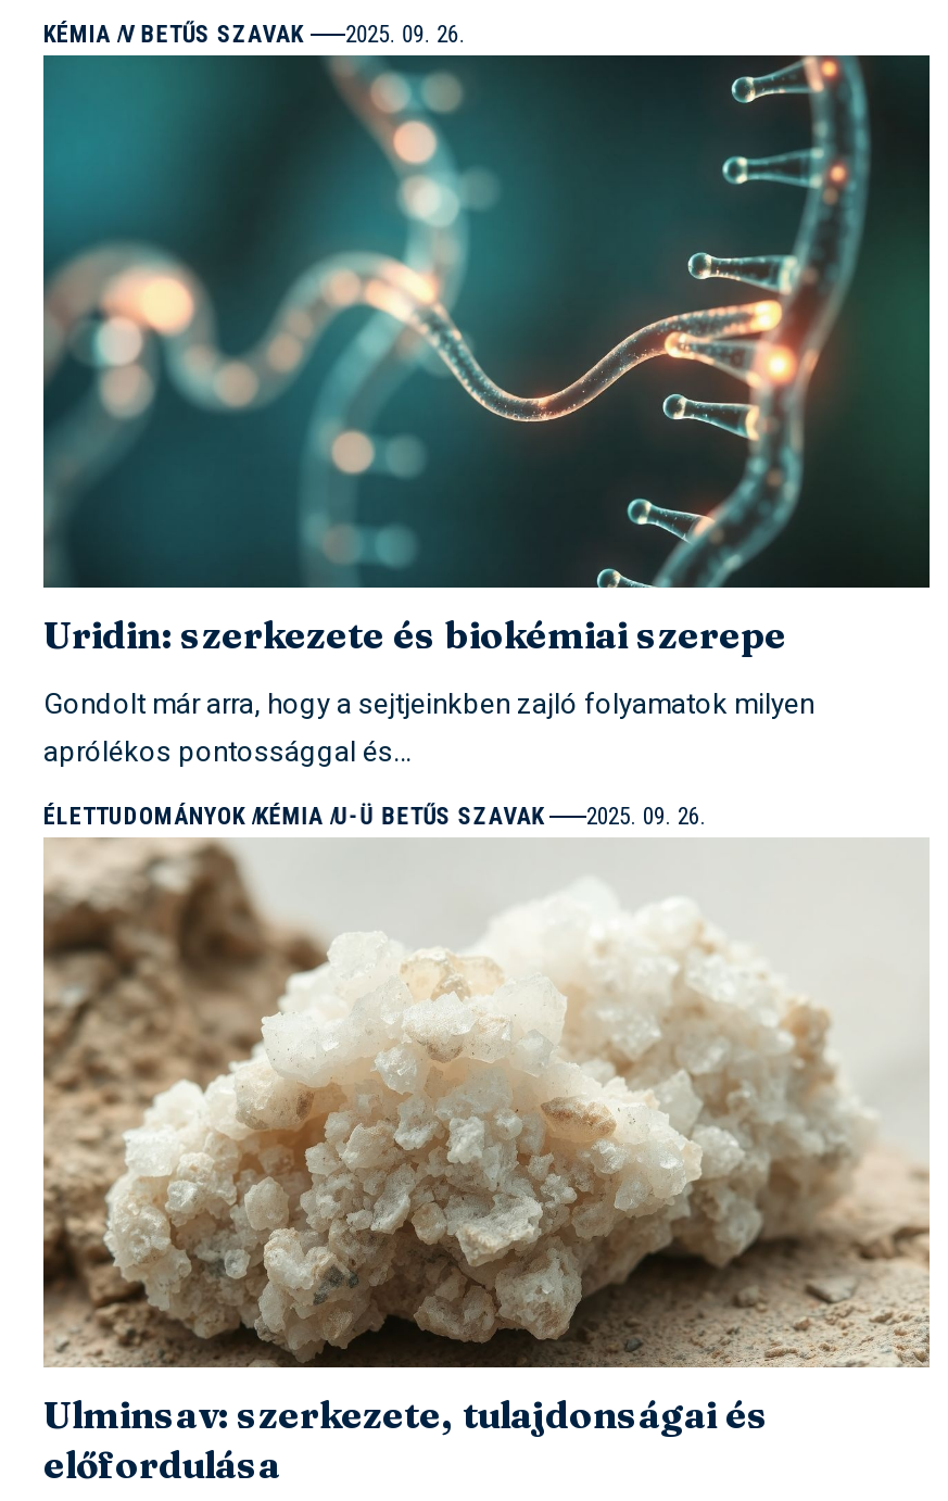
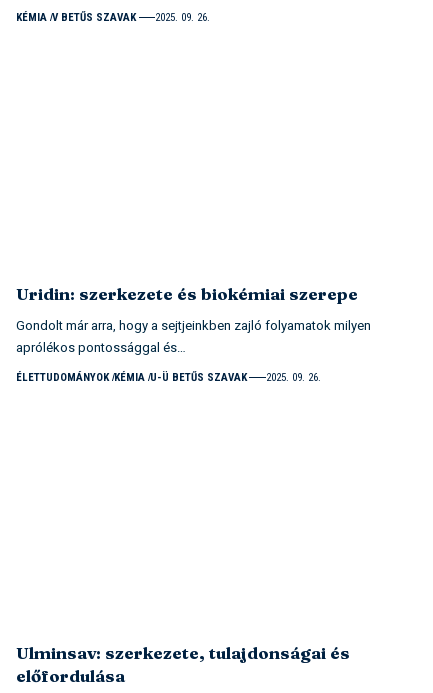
- [image]

- [image]
